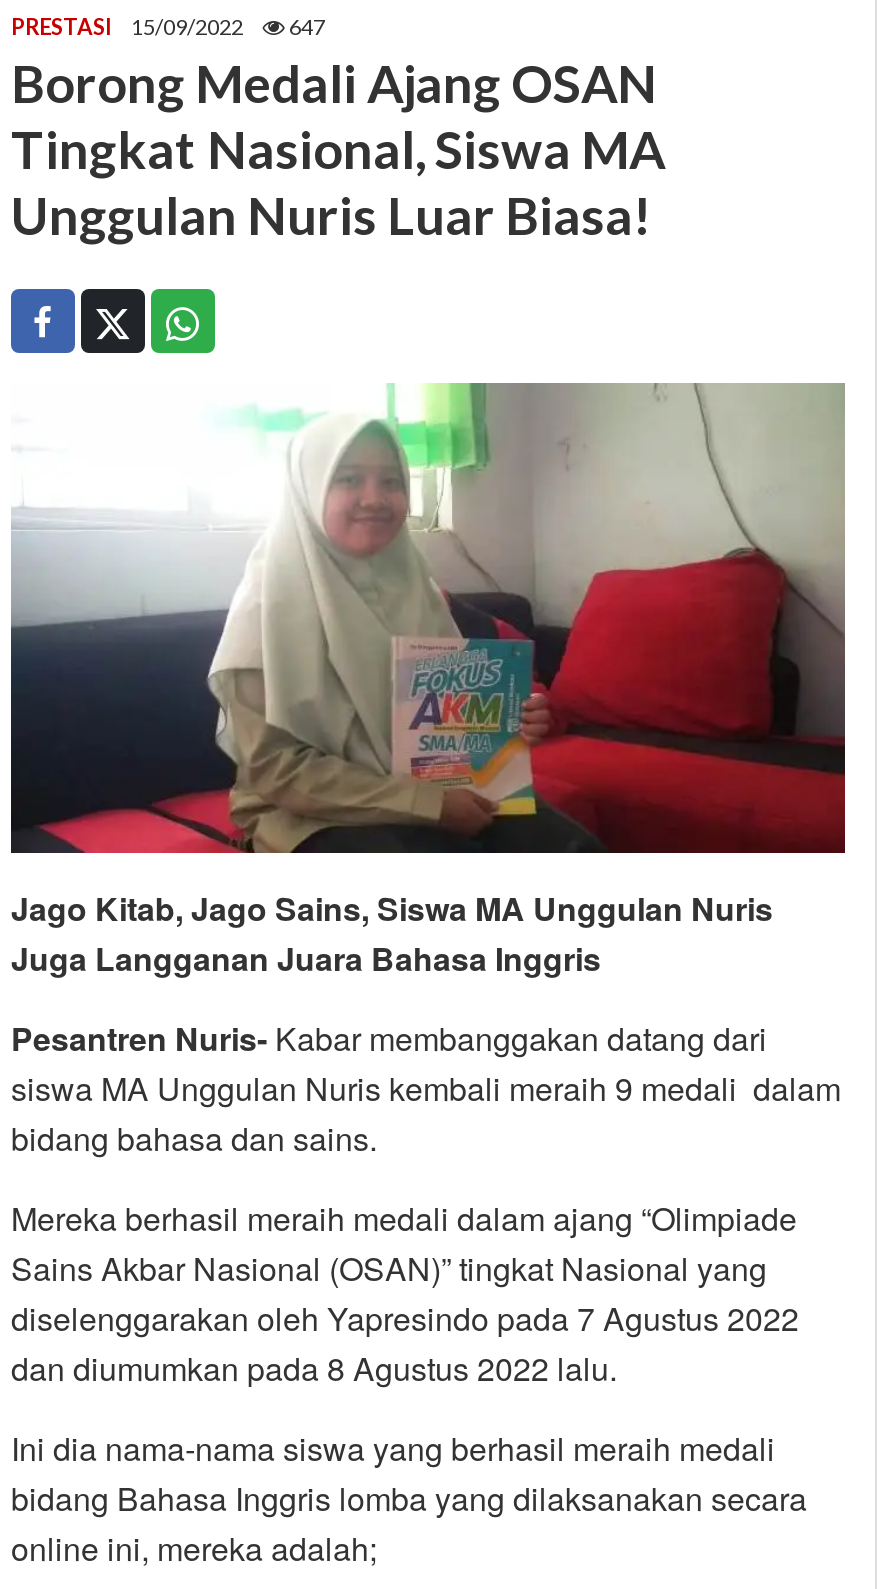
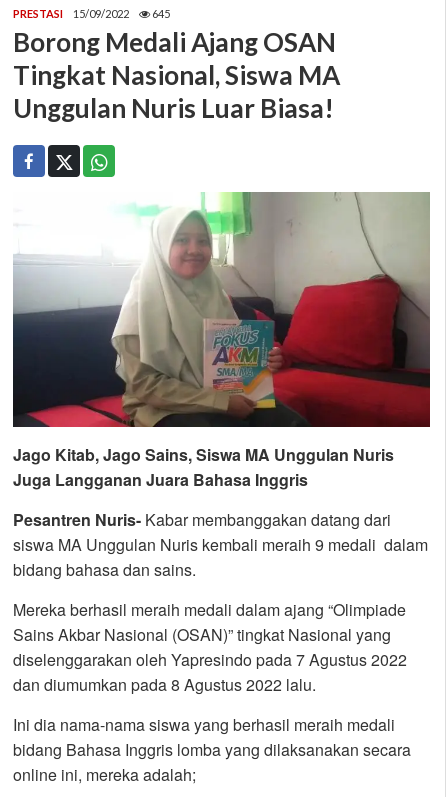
- PRESTASI 15/09/2022 647
+ PRESTASI 15/09/2022 645
